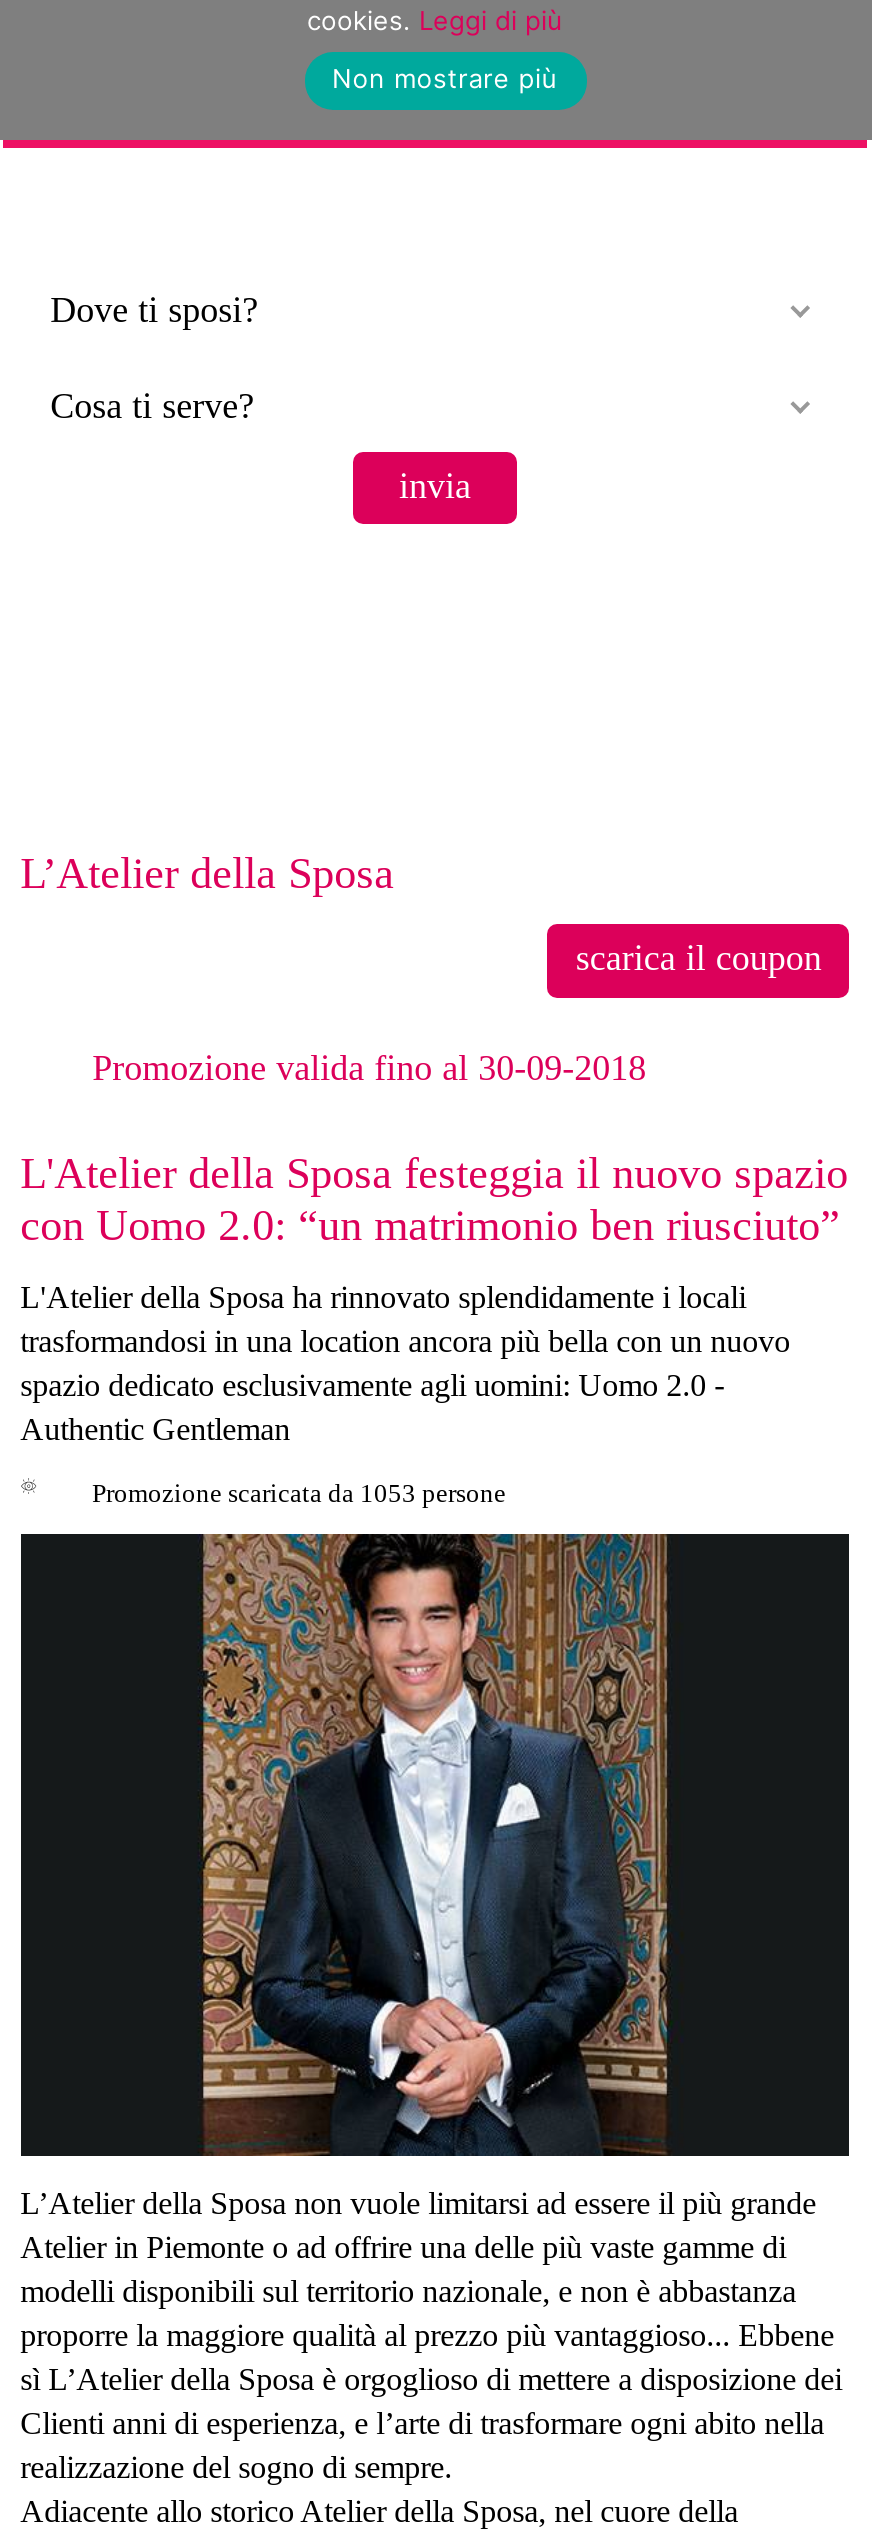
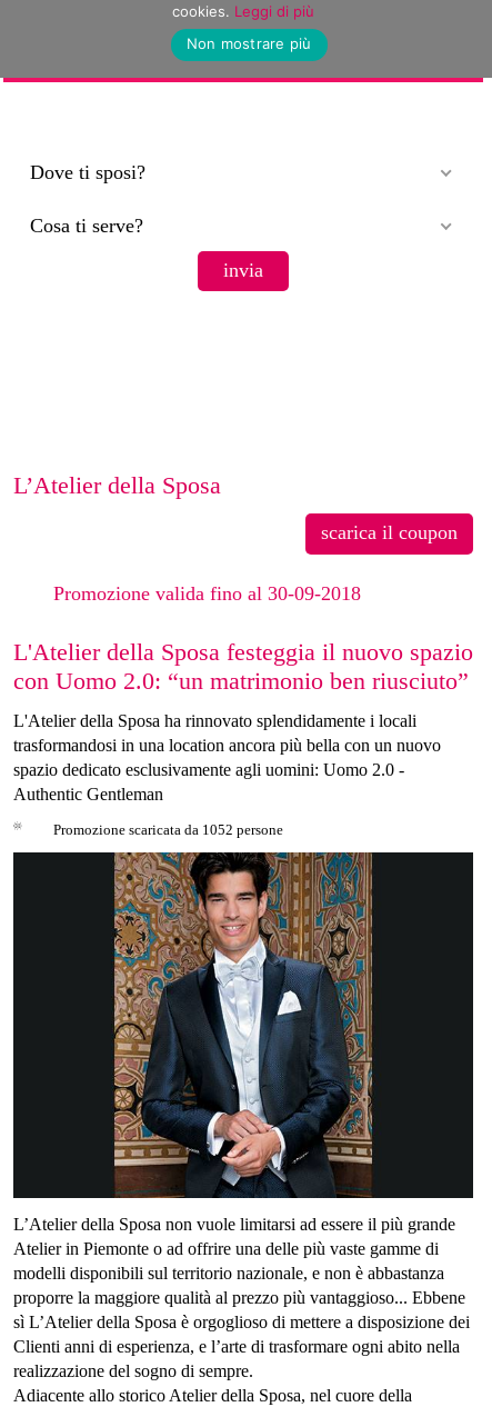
- Promozione scaricata da 1053 persone
+ Promozione scaricata da 1052 persone
